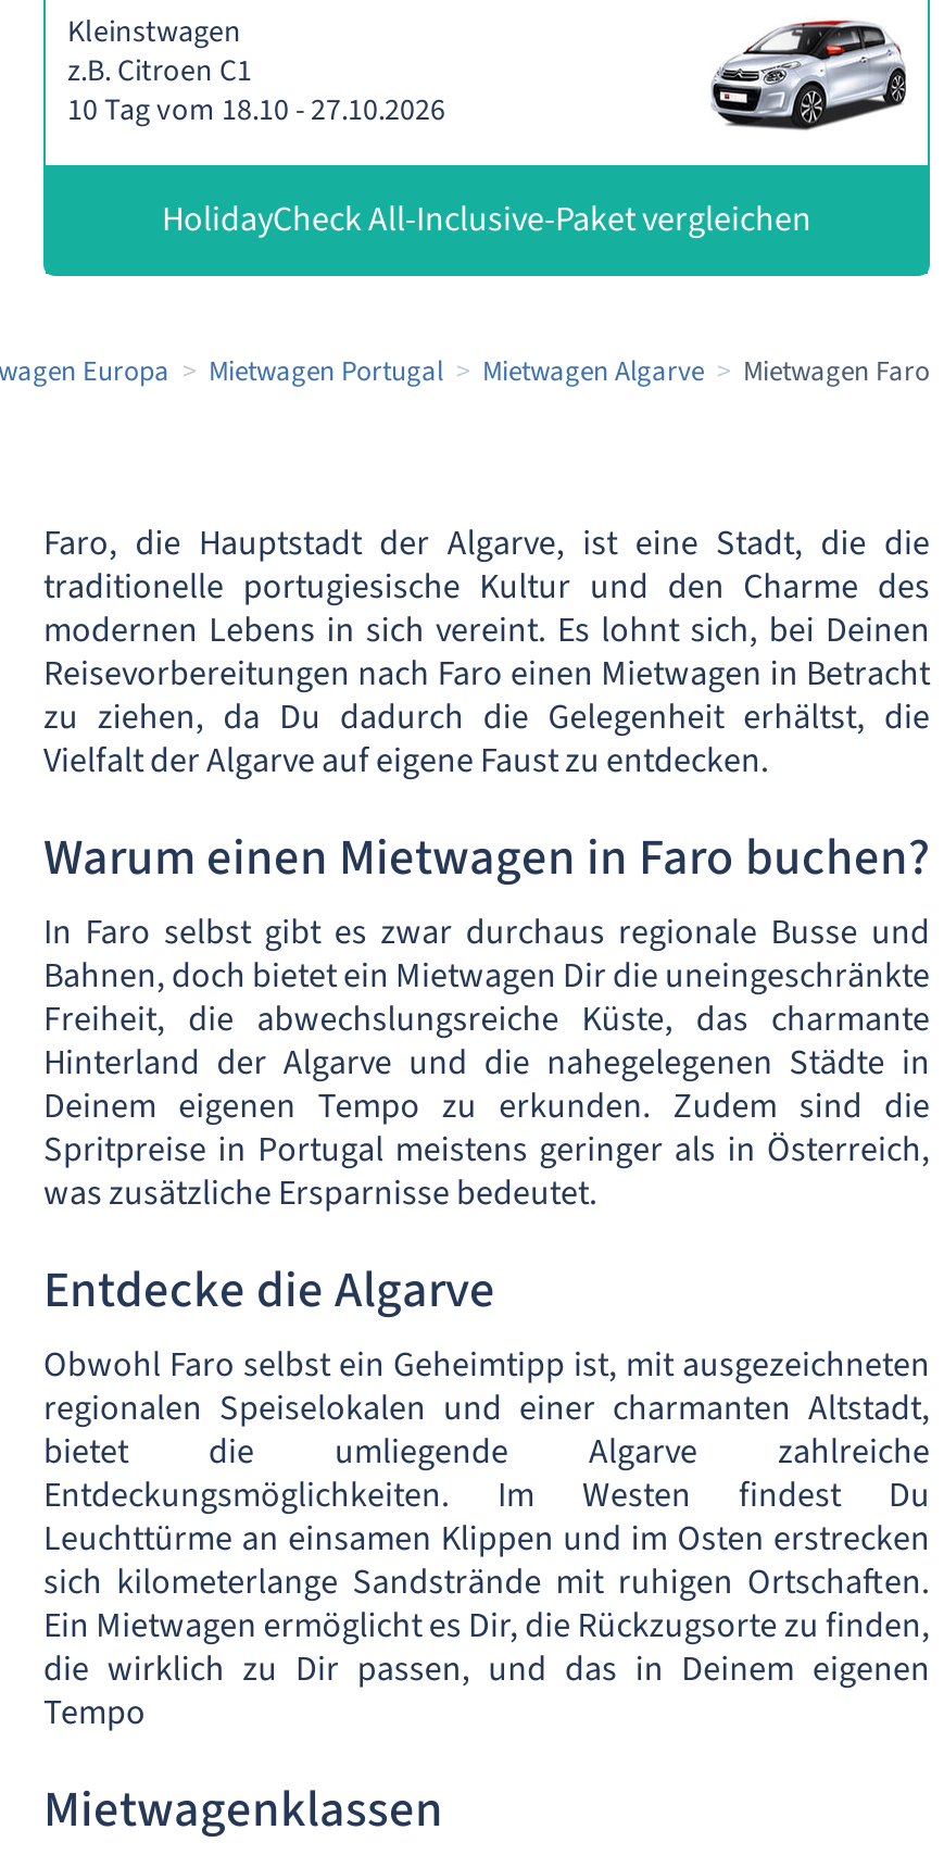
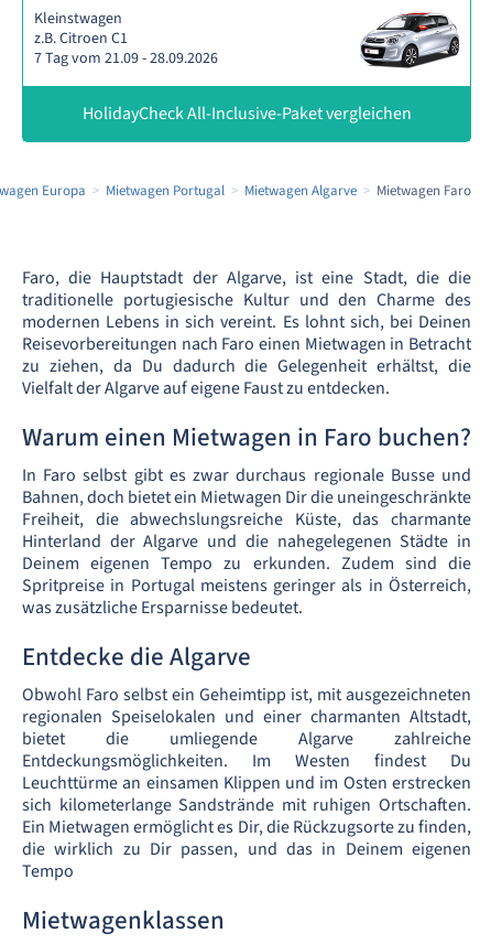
- 10 Tag vom 18.10 - 27.10.2026
+ 7 Tag vom 21.09 - 28.09.2026
